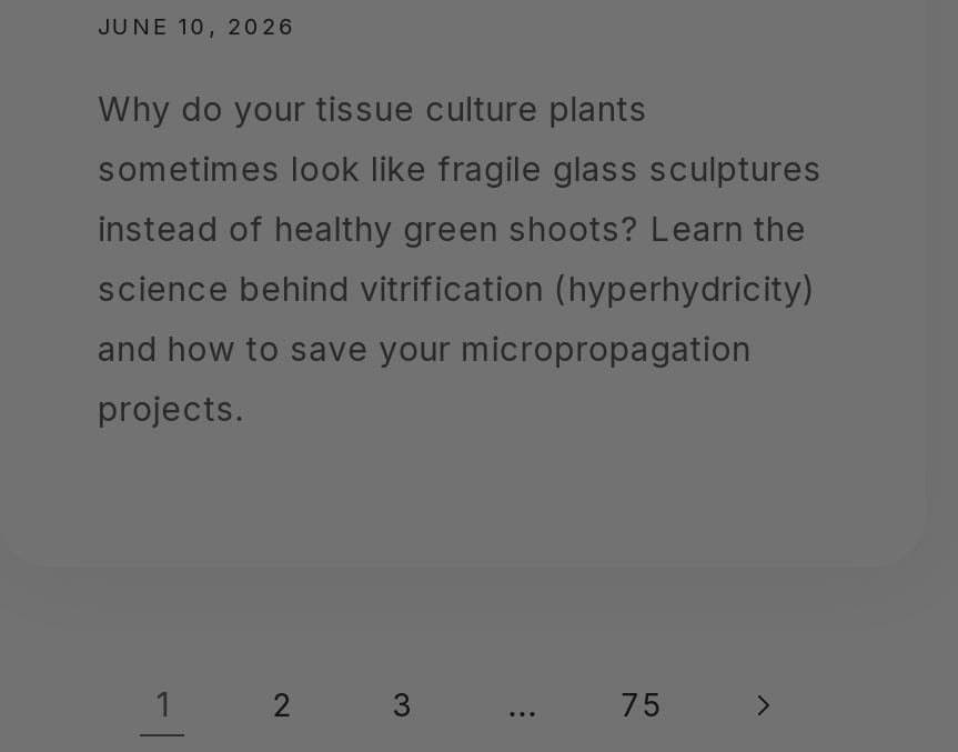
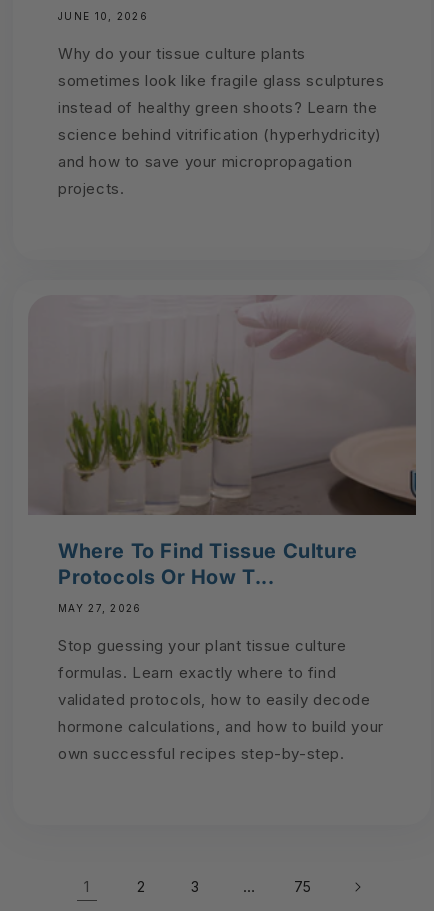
+ [image]
+ Where To Find Tissue Culture
+ Protocols Or How T...
+ MAY 27, 2026
+ Stop guessing your plant tissue culture
+ formulas. Learn exactly where to find
+ validated protocols, how to easily decode
+ hormone calculations, and how to build your
+ own successful recipes step-by-step.
